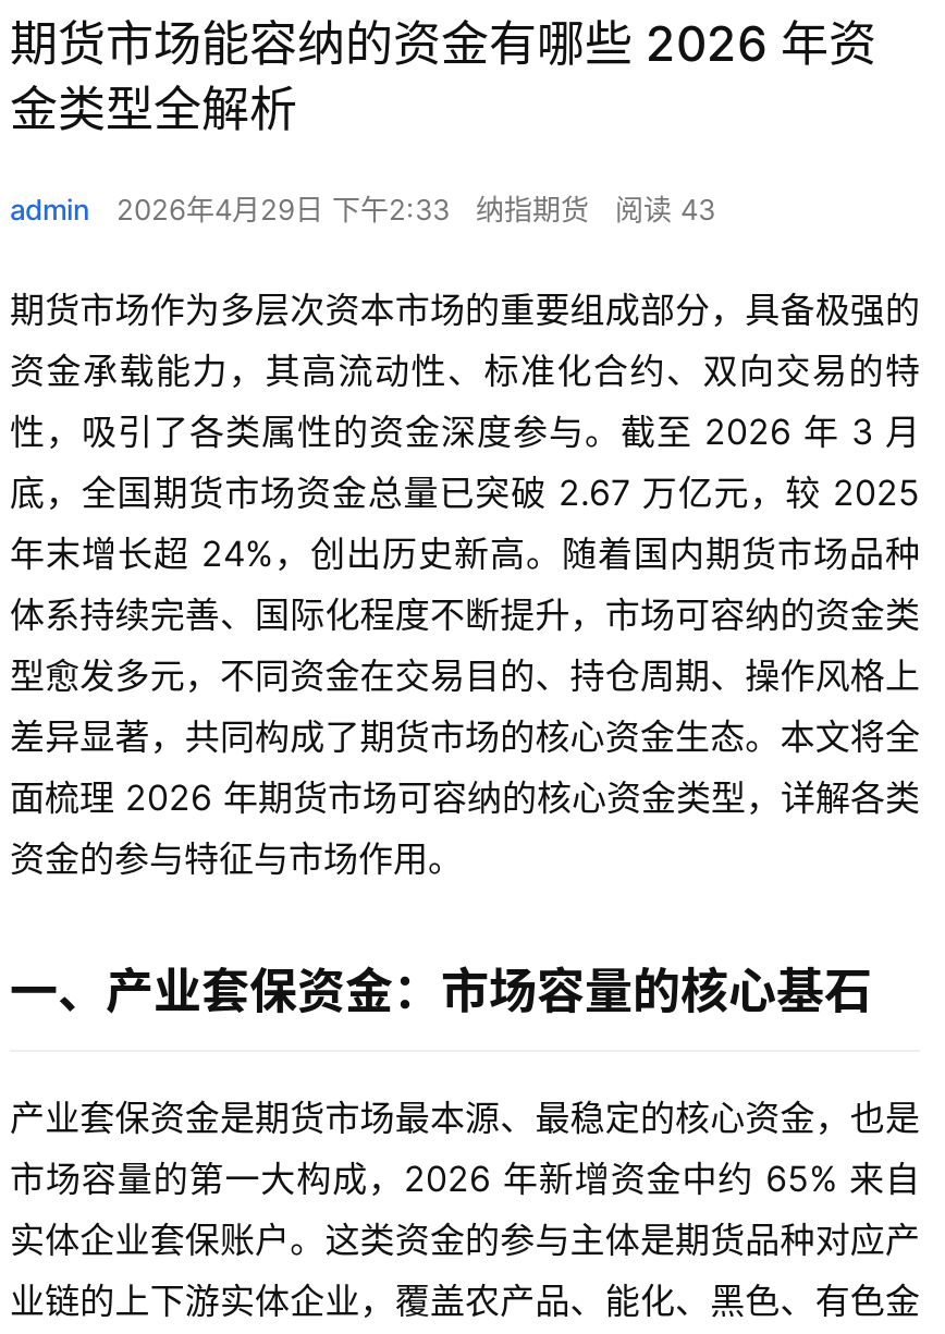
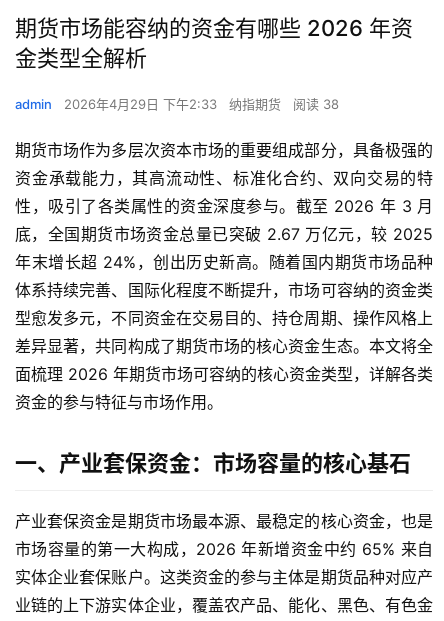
- admin 2026年4月29日 下午2:33 纳指期货 阅读 43
+ admin 2026年4月29日 下午2:33 纳指期货 阅读 38
